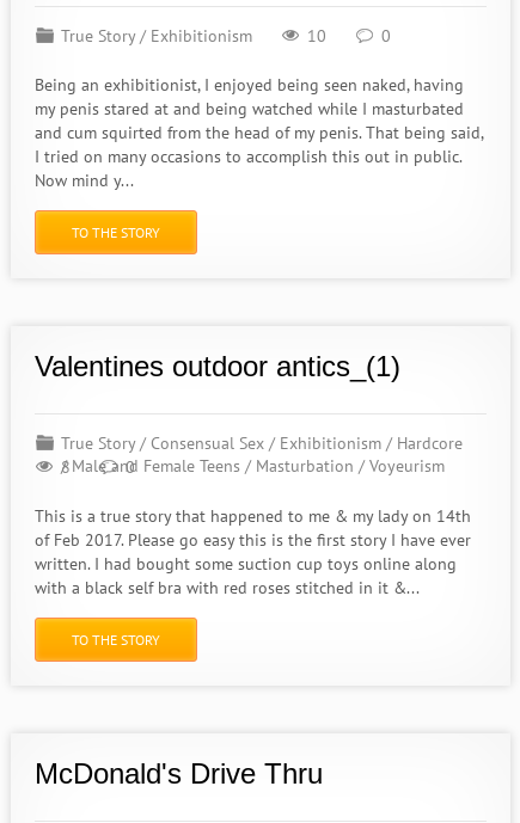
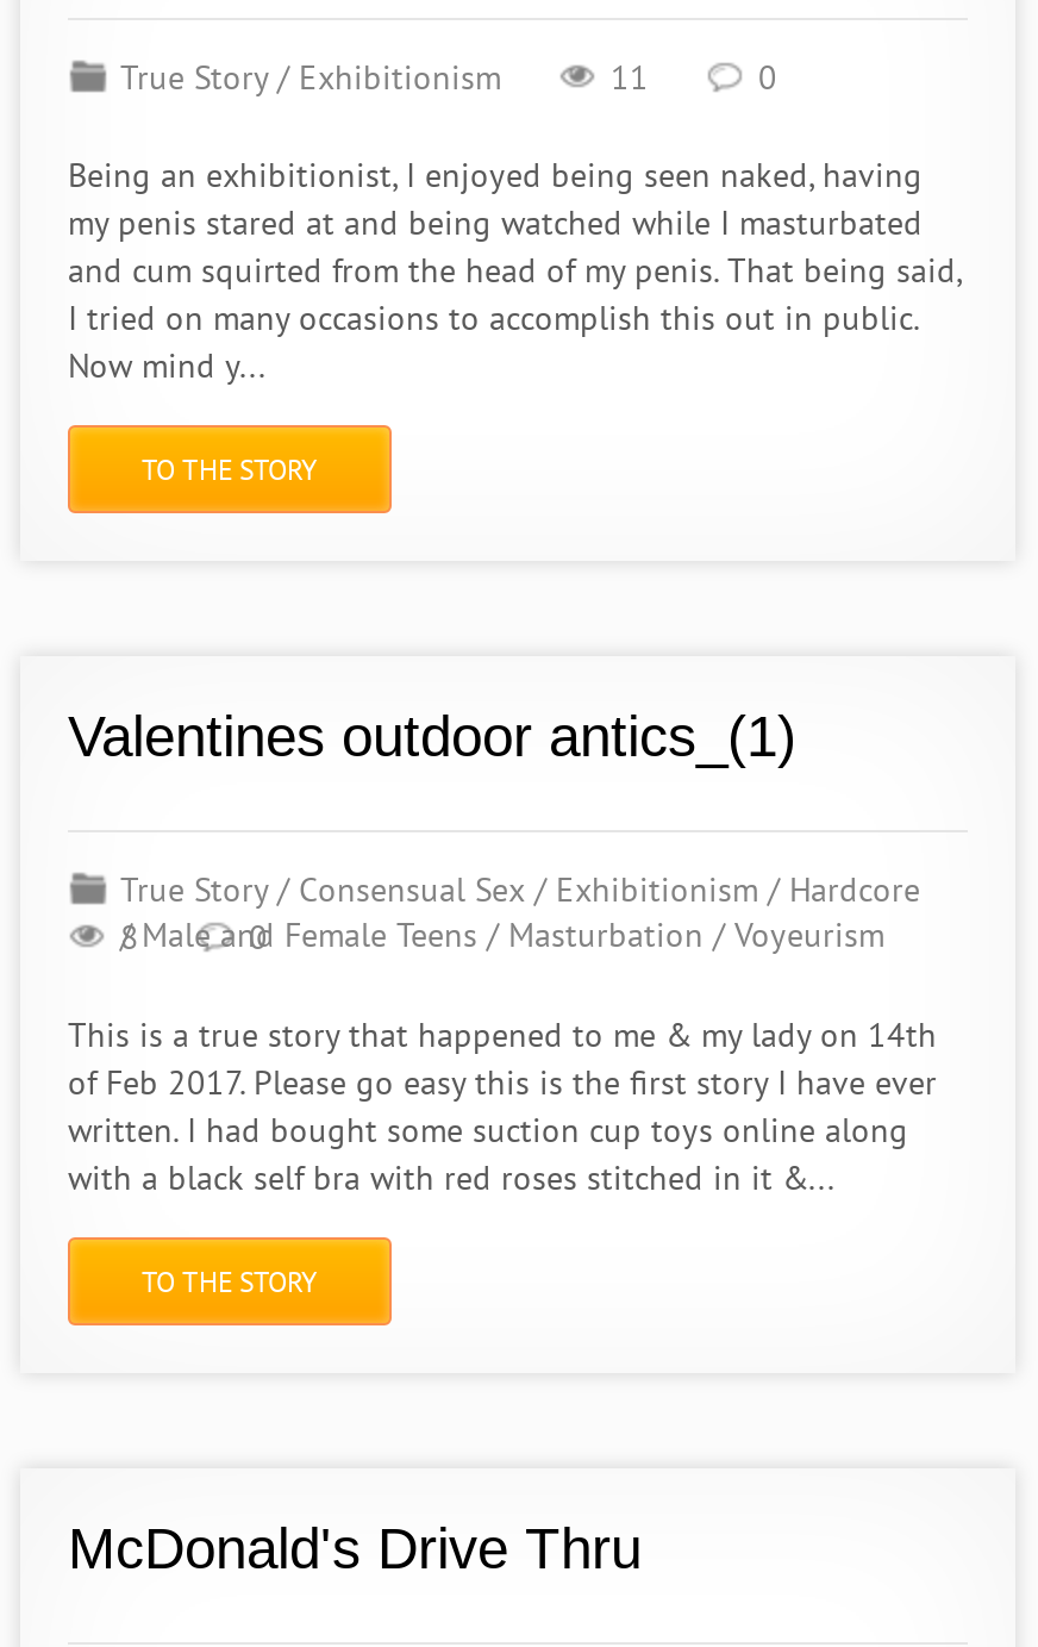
- 10
+ 11
